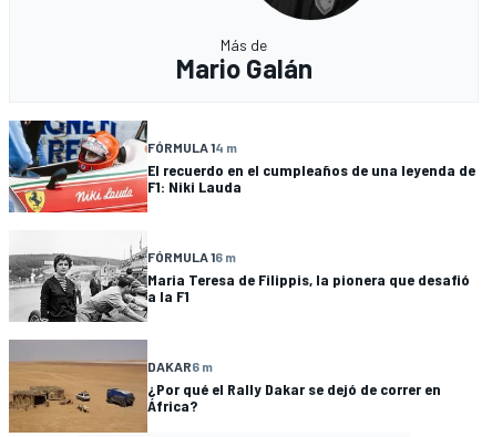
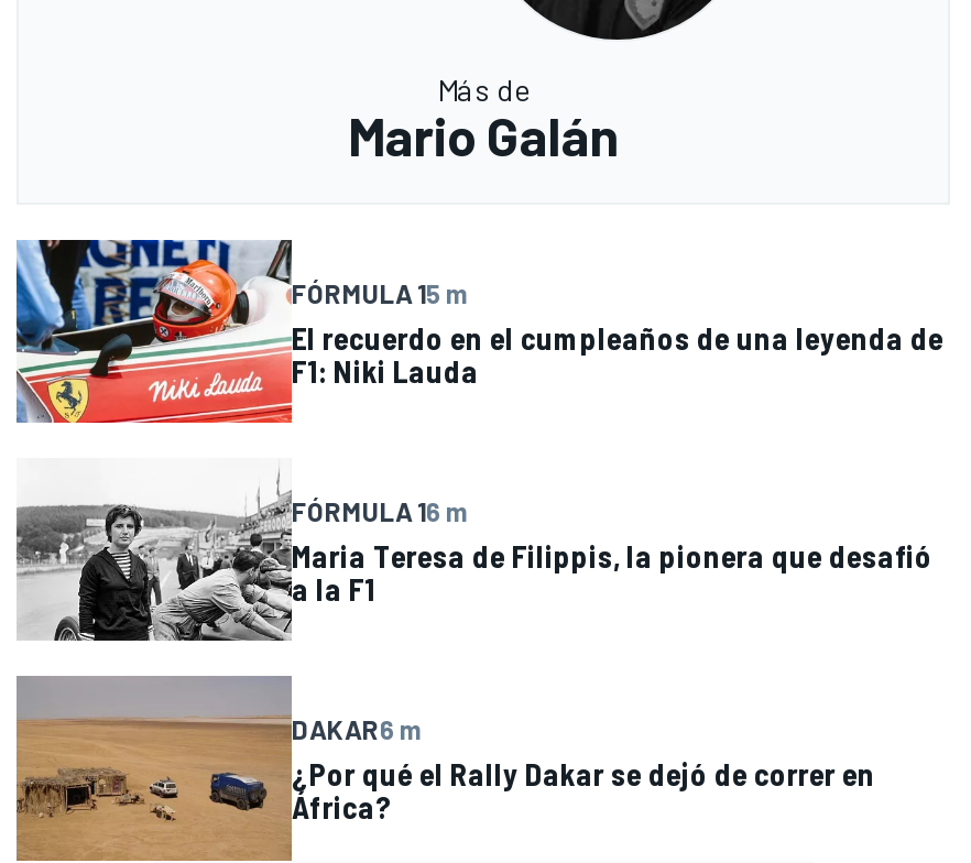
- FÓRMULA 14 m
+ FÓRMULA 15 m
